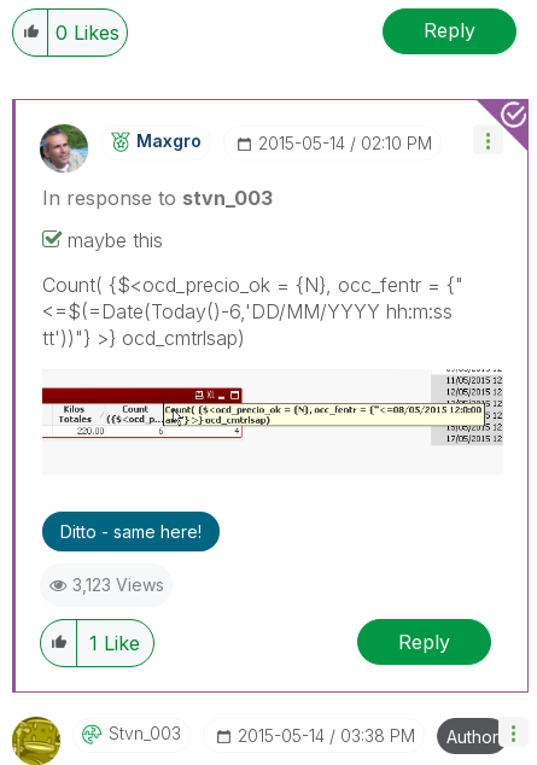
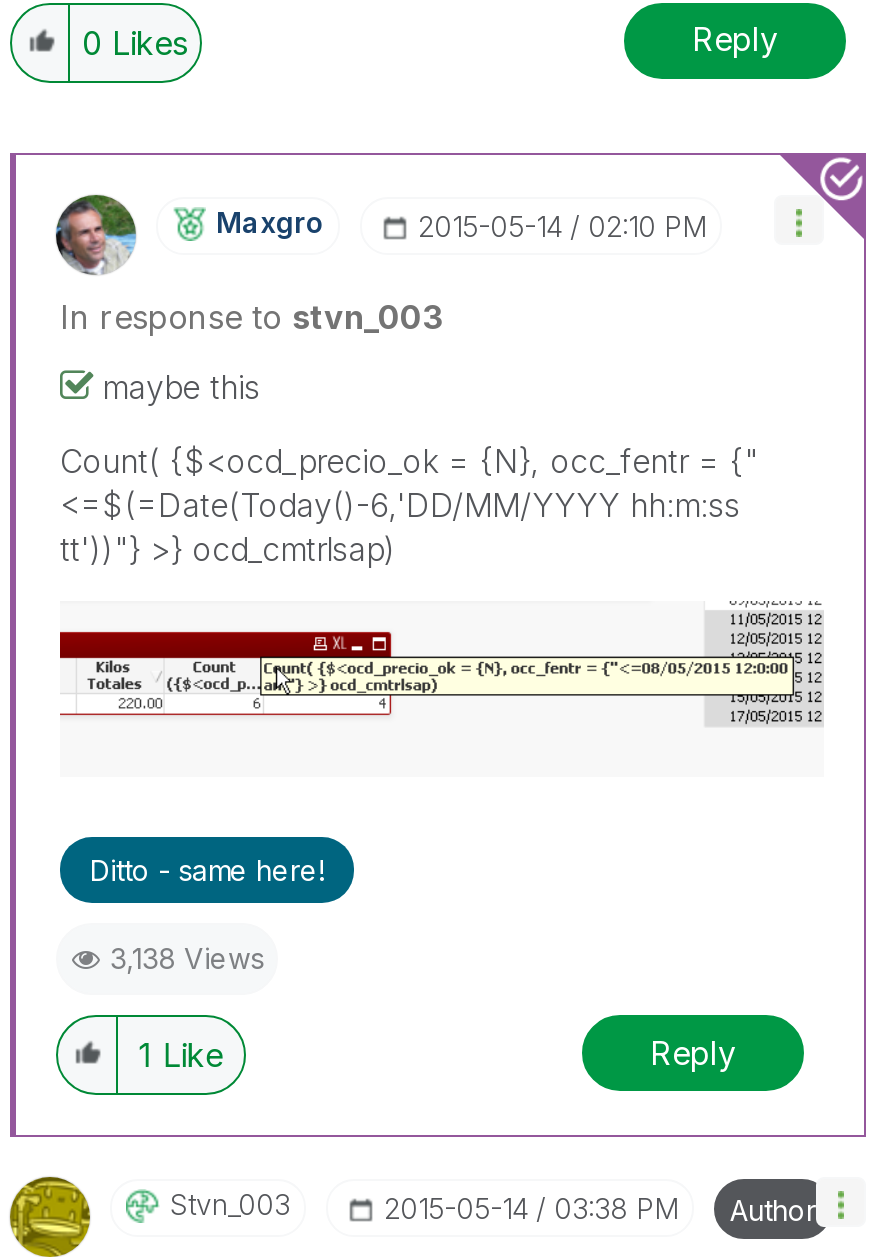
- 3,123 Views
+ 3,138 Views
